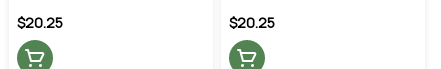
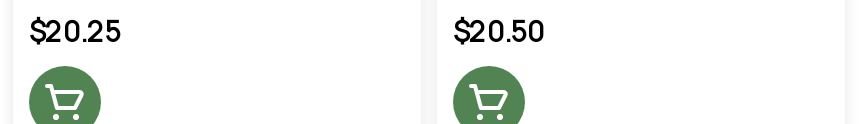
- $20.25
+ $20.50
